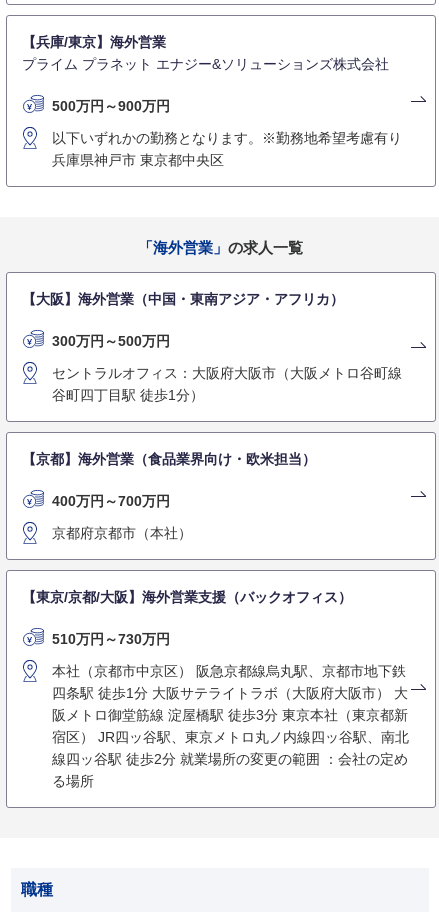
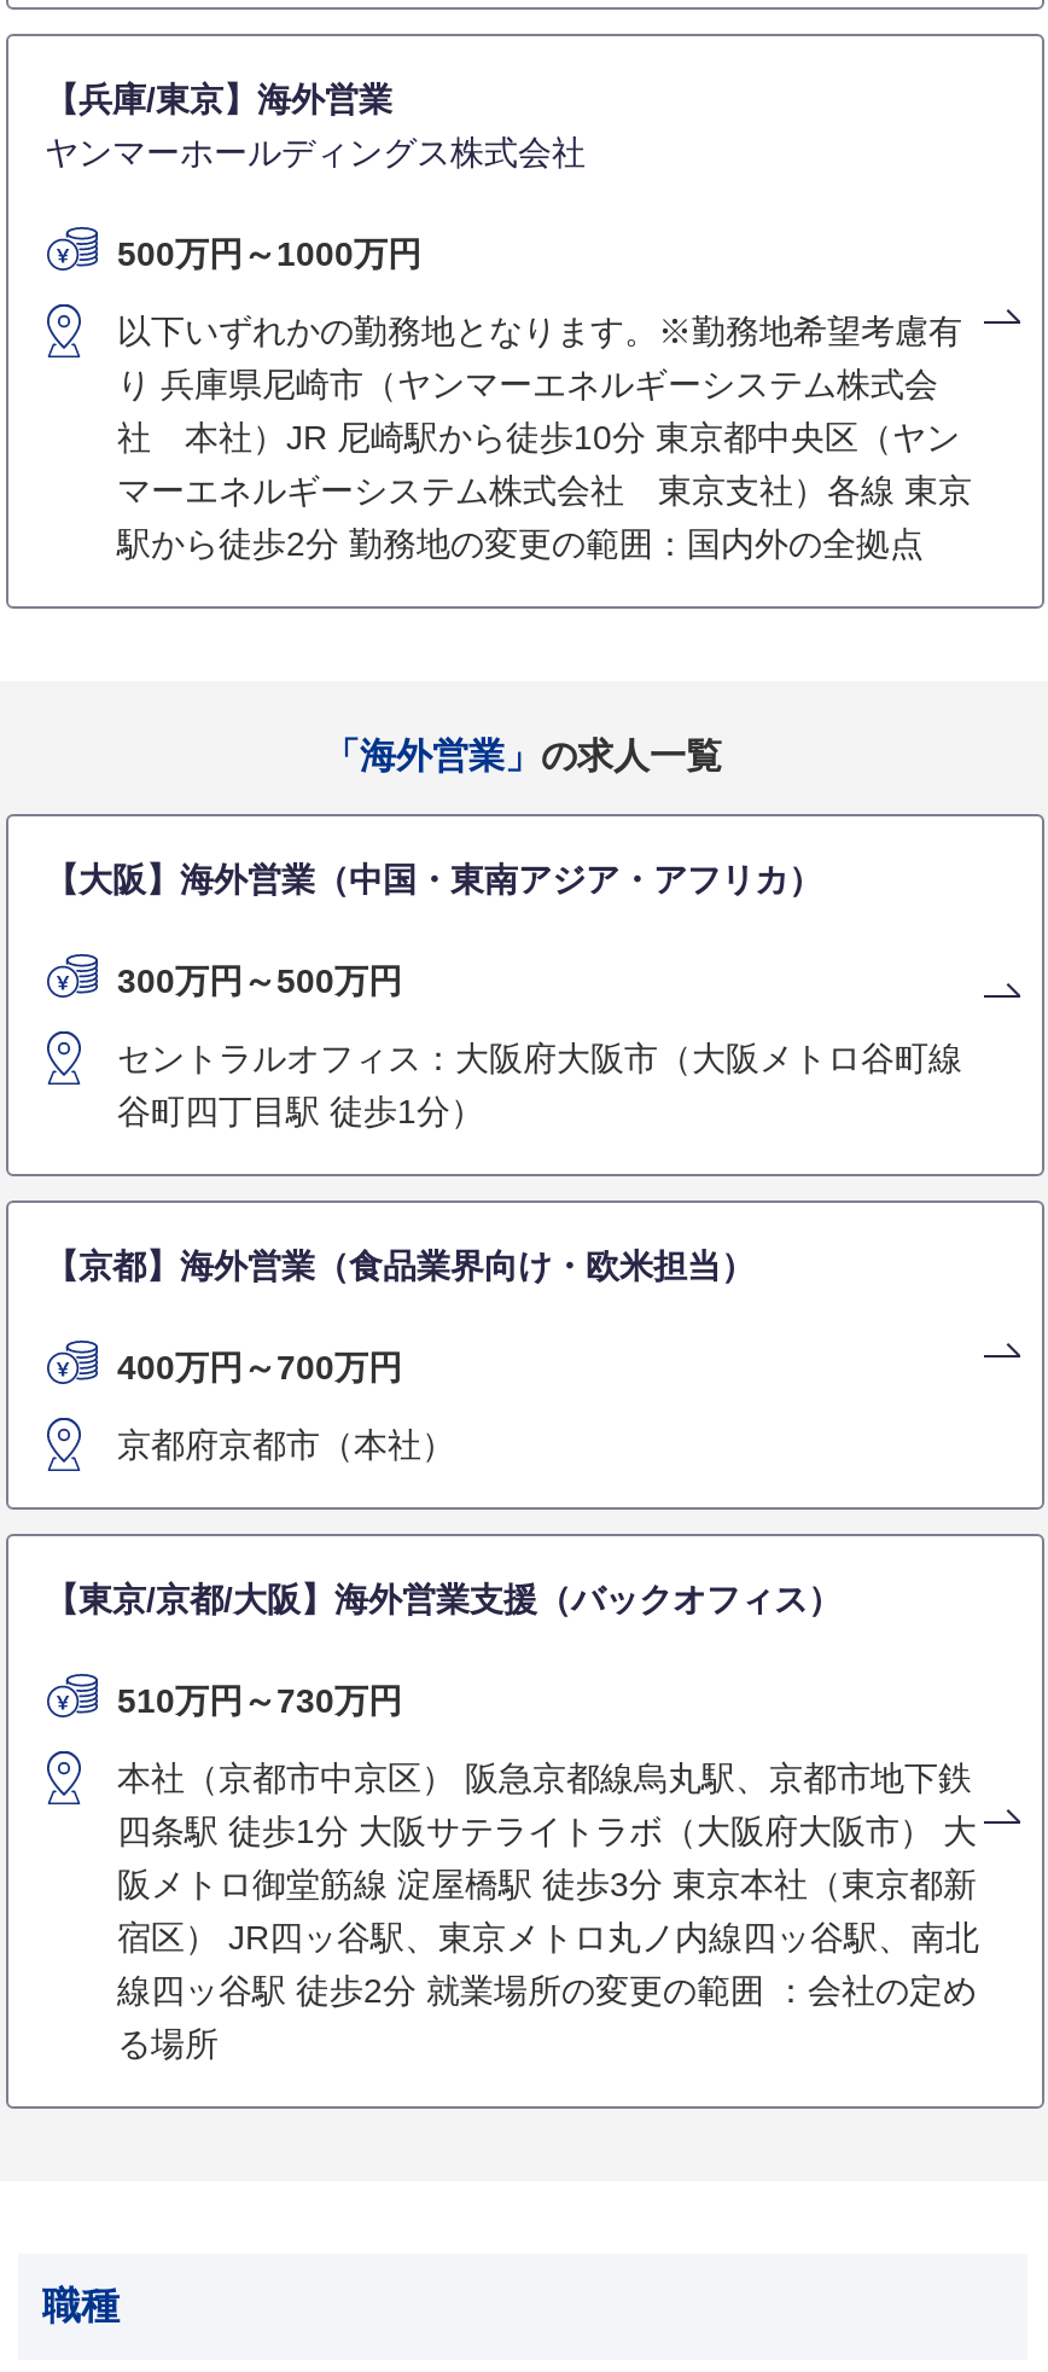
- プライム プラネット エナジー&ソリューションズ株式会社
+ ヤンマーホールディングス株式会社

- 500万円～900万円
+ 500万円～1000万円

- 以下いずれかの勤務となります。※勤務地希望考慮有り
- 兵庫県神戸市 東京都中央区
+ 以下いずれかの勤務地となります。※勤務地希望考慮有
+ り 兵庫県尼崎市（ヤンマーエネルギーシステム株式会
+ 社 本社）JR 尼崎駅から徒歩10分 東京都中央区（ヤン
+ マーエネルギーシステム株式会社 東京支社）各線 東京
+ 駅から徒歩2分 勤務地の変更の範囲：国内外の全拠点
